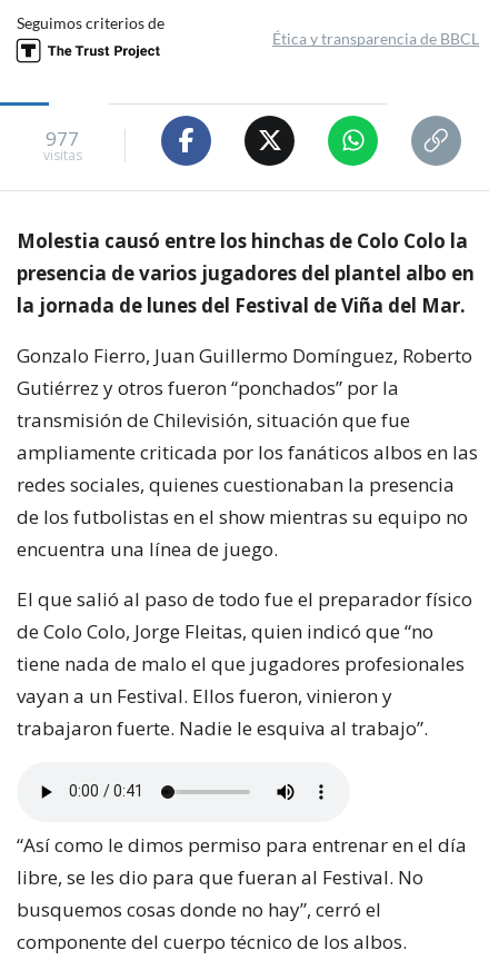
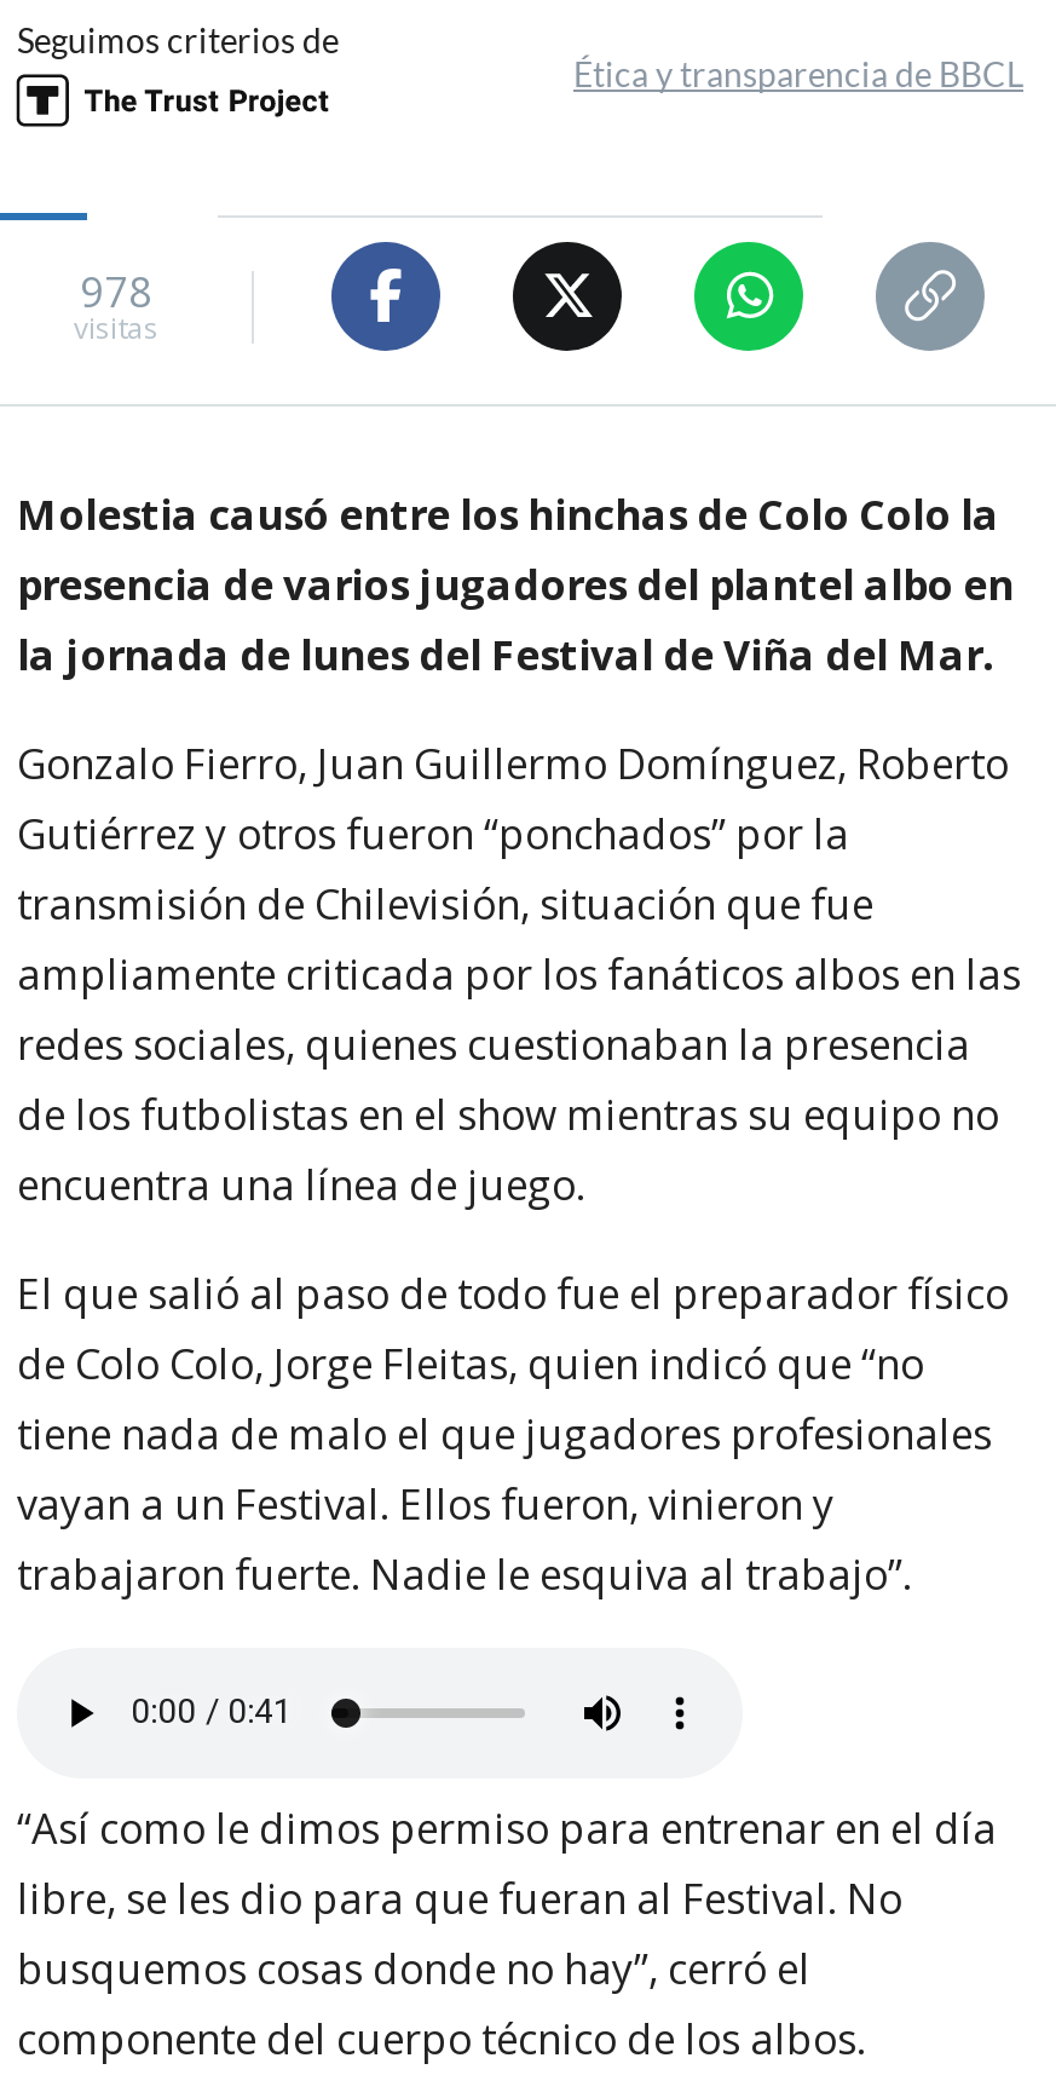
- 977
+ 978
